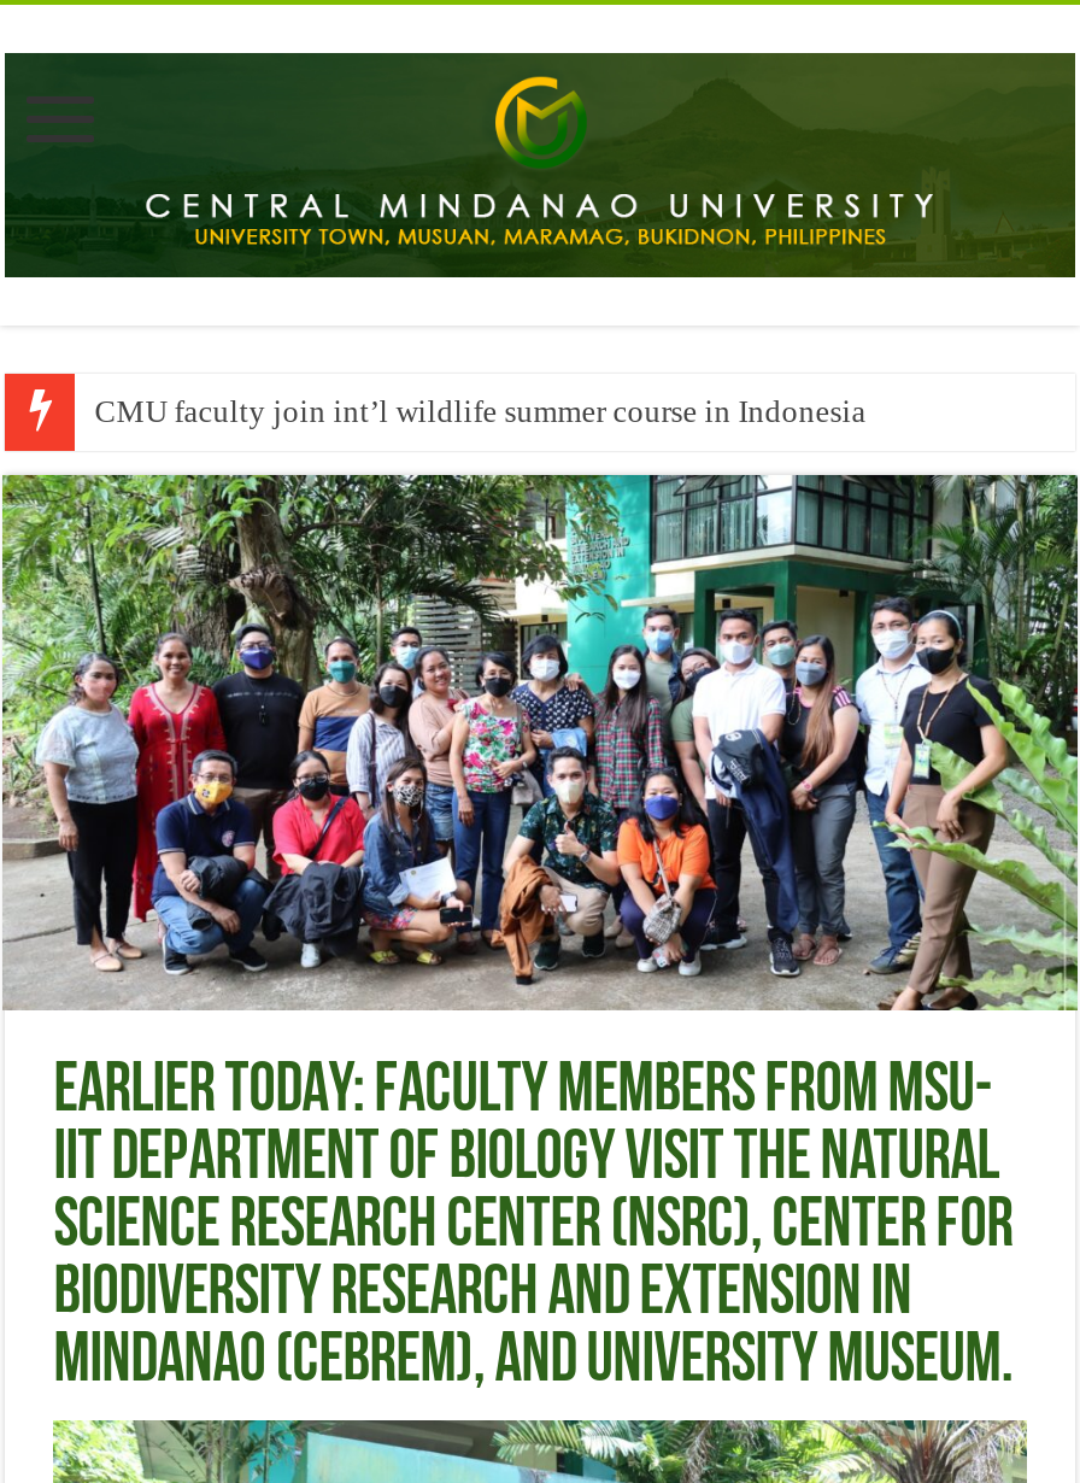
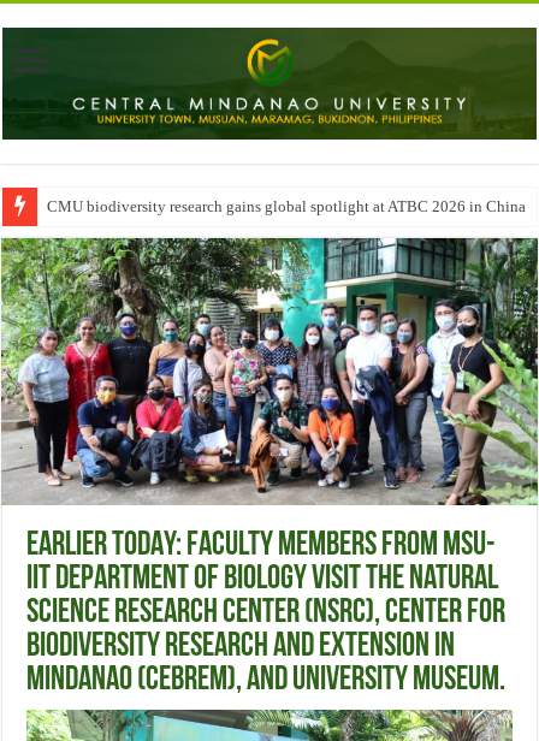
- CMU faculty join int’l wildlife summer course in Indonesia
+ CMU biodiversity research gains global spotlight at ATBC 2026 in China
